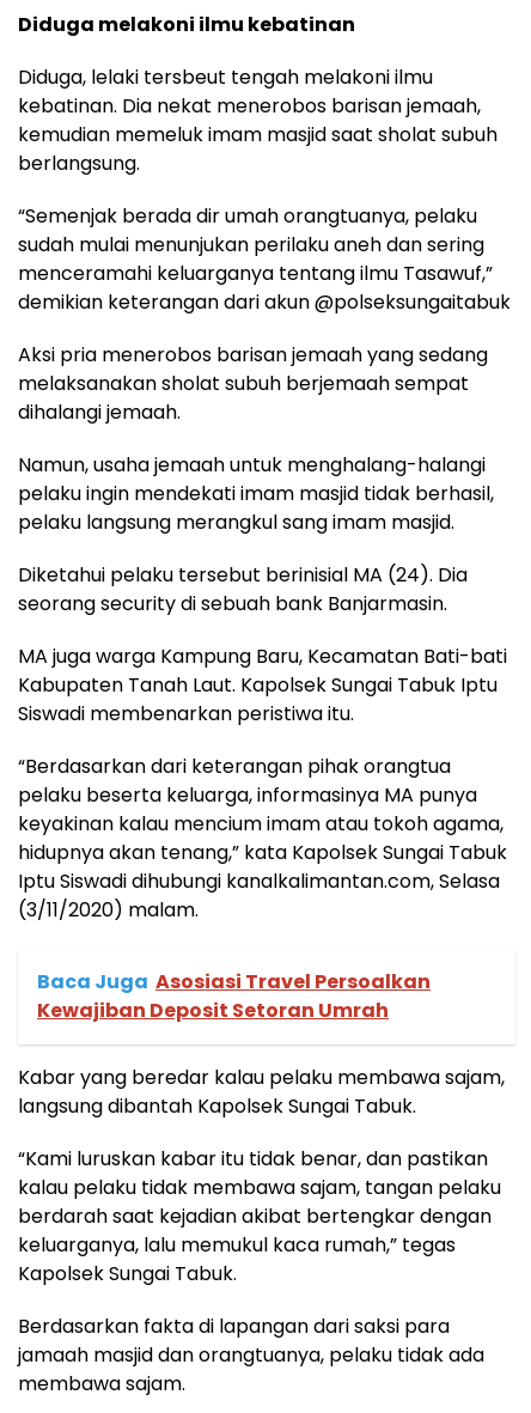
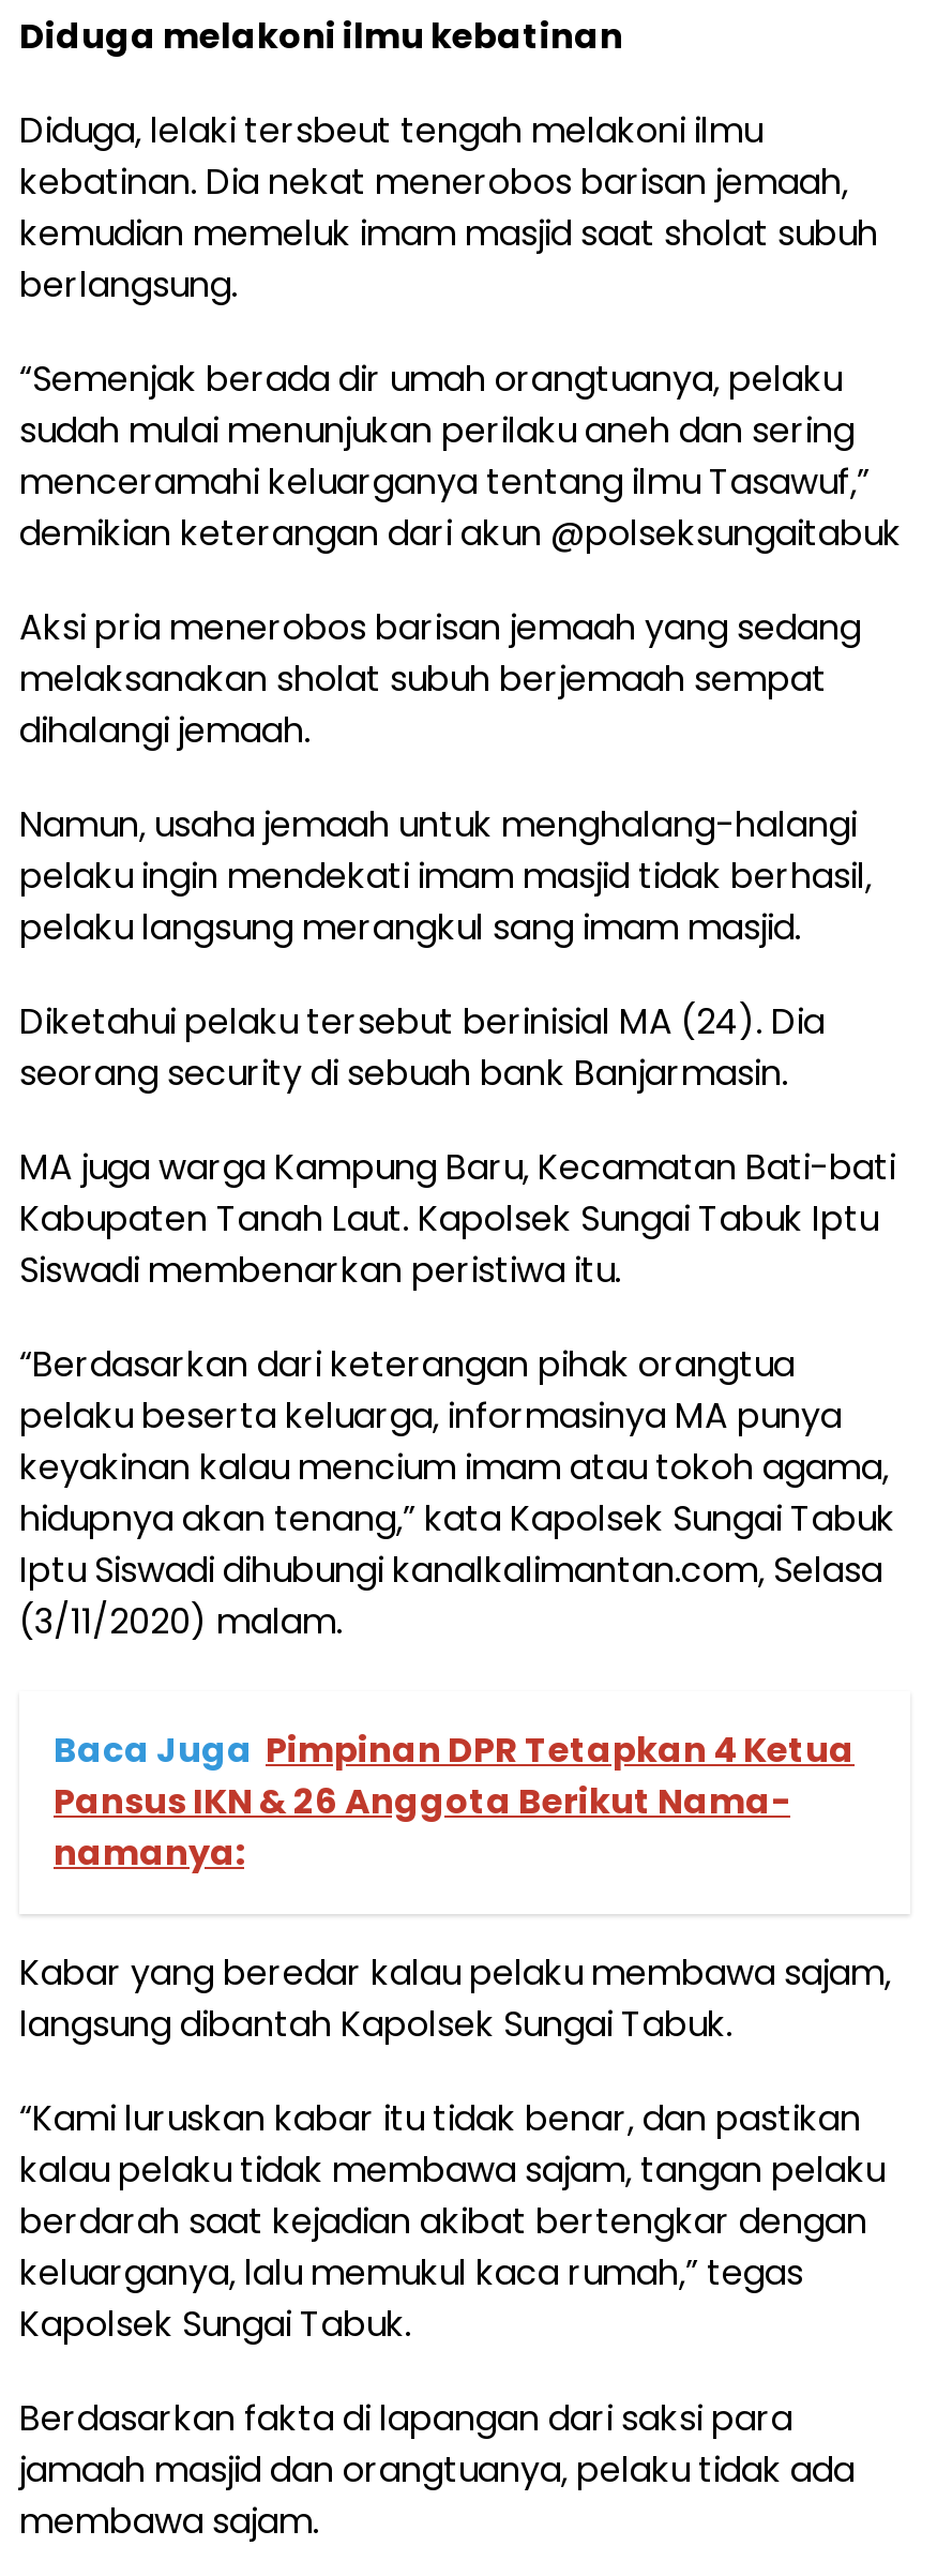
- Baca Juga Asosiasi Travel Persoalkan
- Kewajiban Deposit Setoran Umrah
+ Baca Juga Pimpinan DPR Tetapkan 4 Ketua
+ Pansus IKN & 26 Anggota Berikut Nama-
+ namanya:
